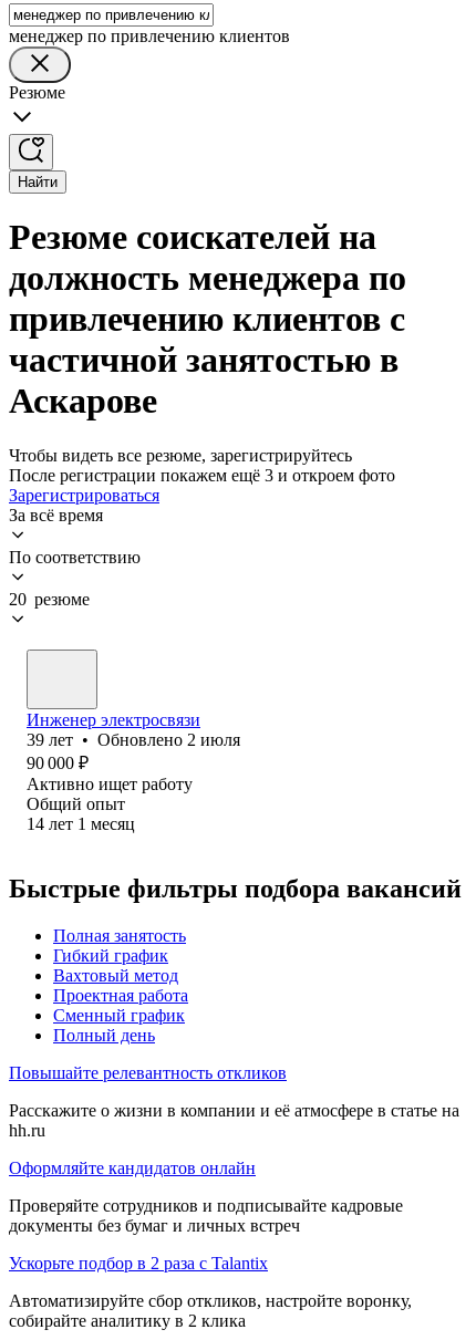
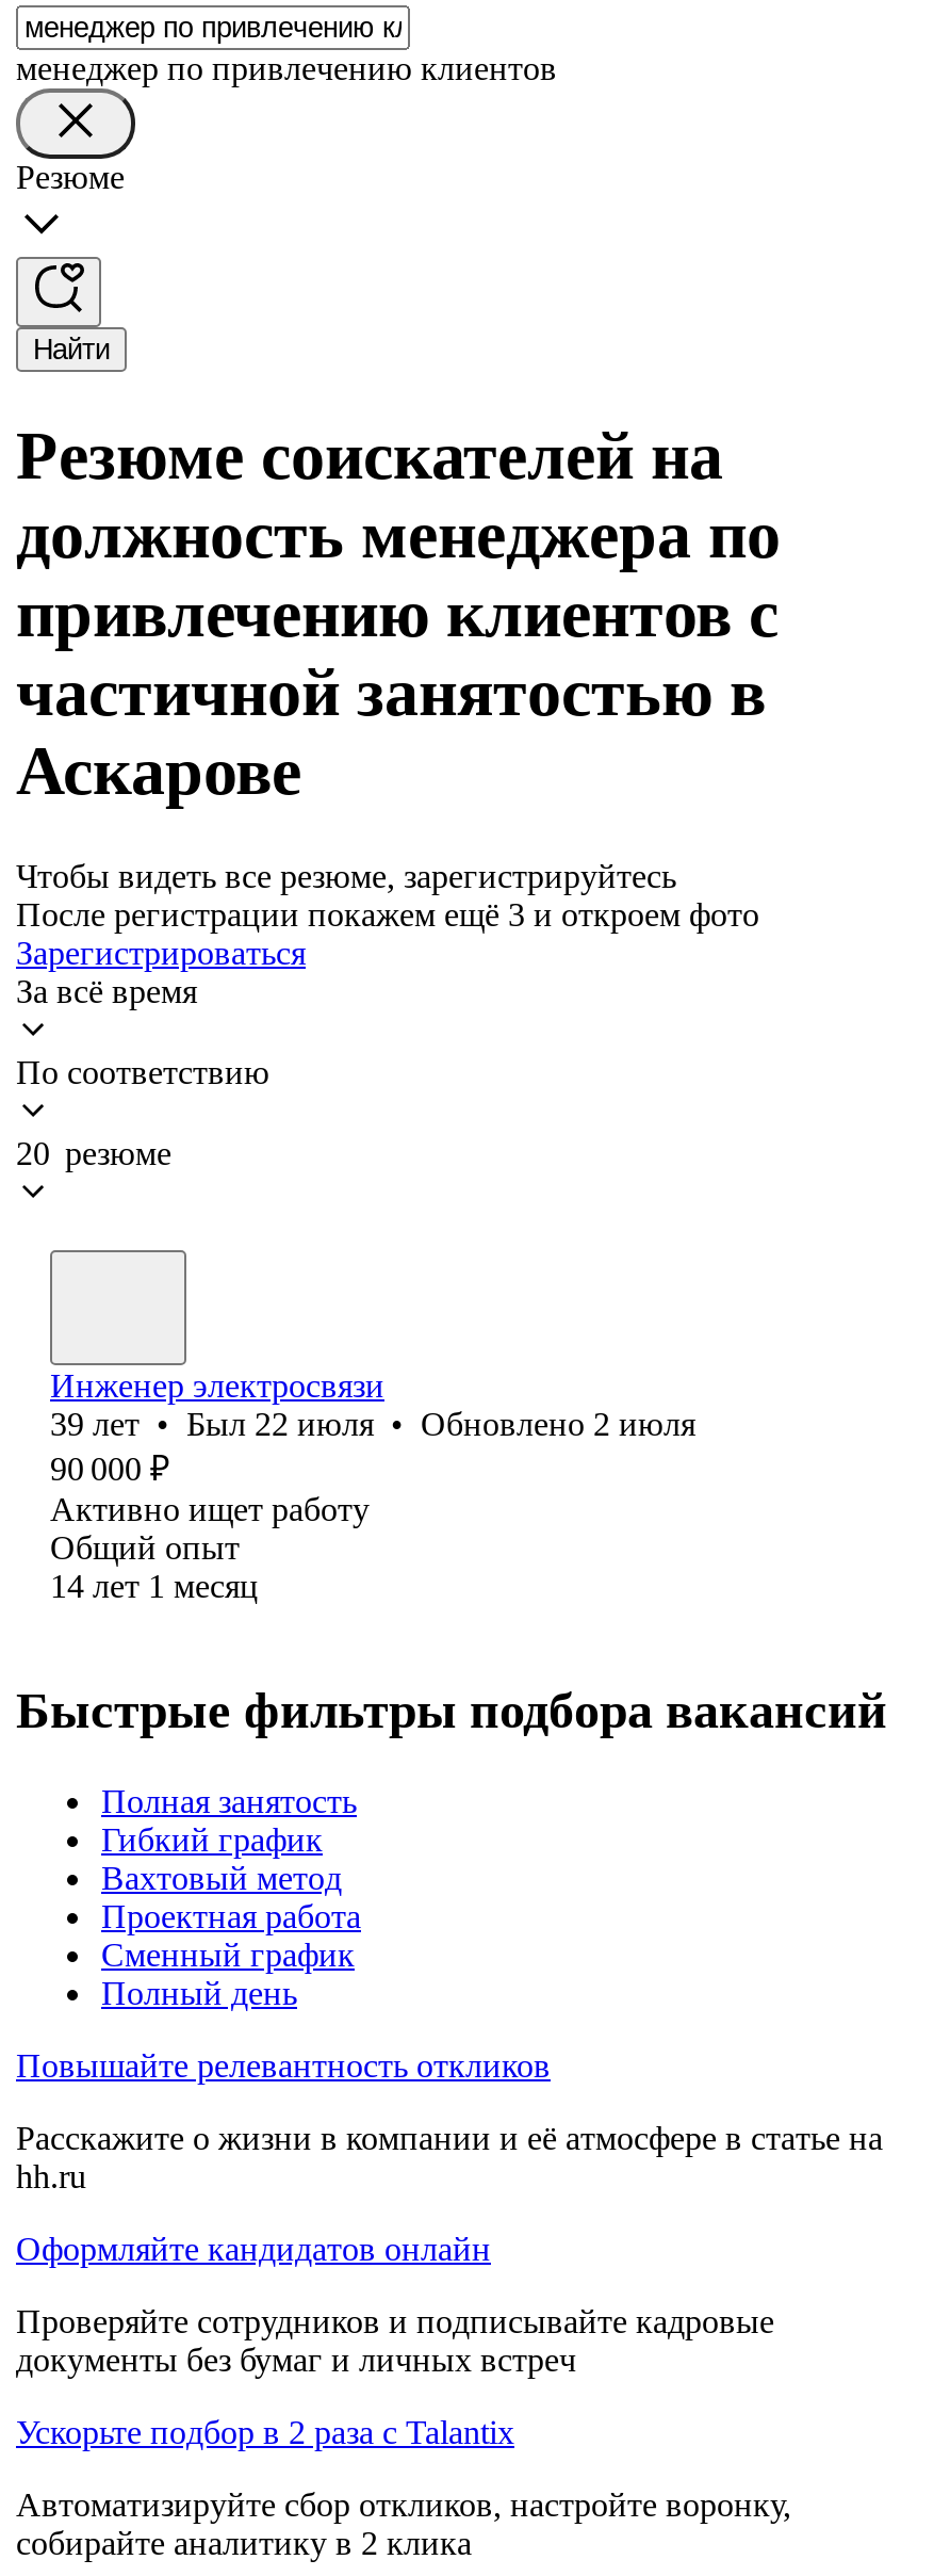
- 39 лет • Обновлено 2 июля
+ 39 лет • Был 22 июля • Обновлено 2 июля
